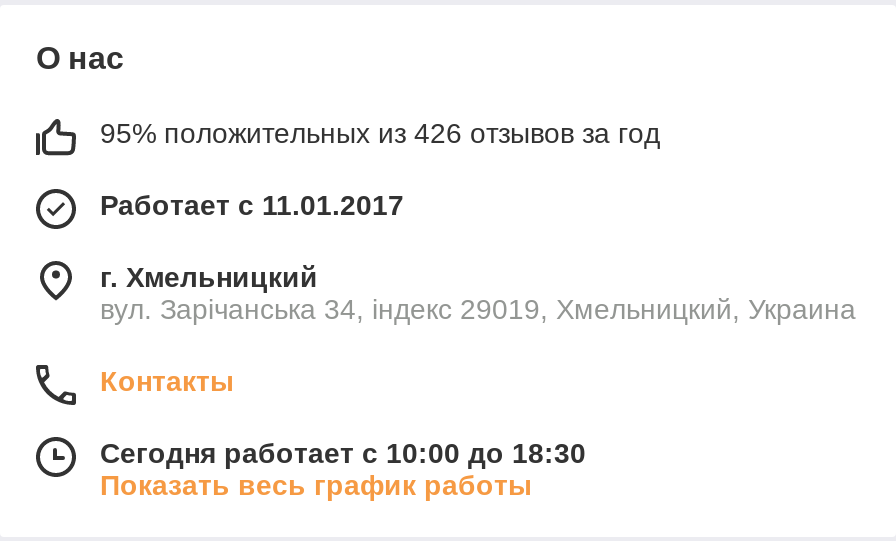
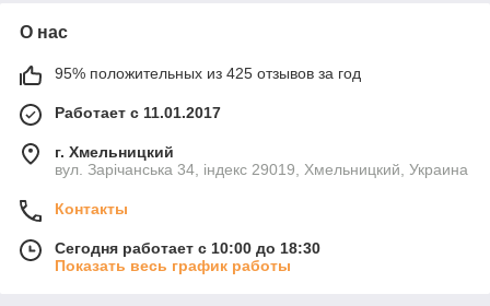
- 95% положительных из 426 отзывов за год
+ 95% положительных из 425 отзывов за год
